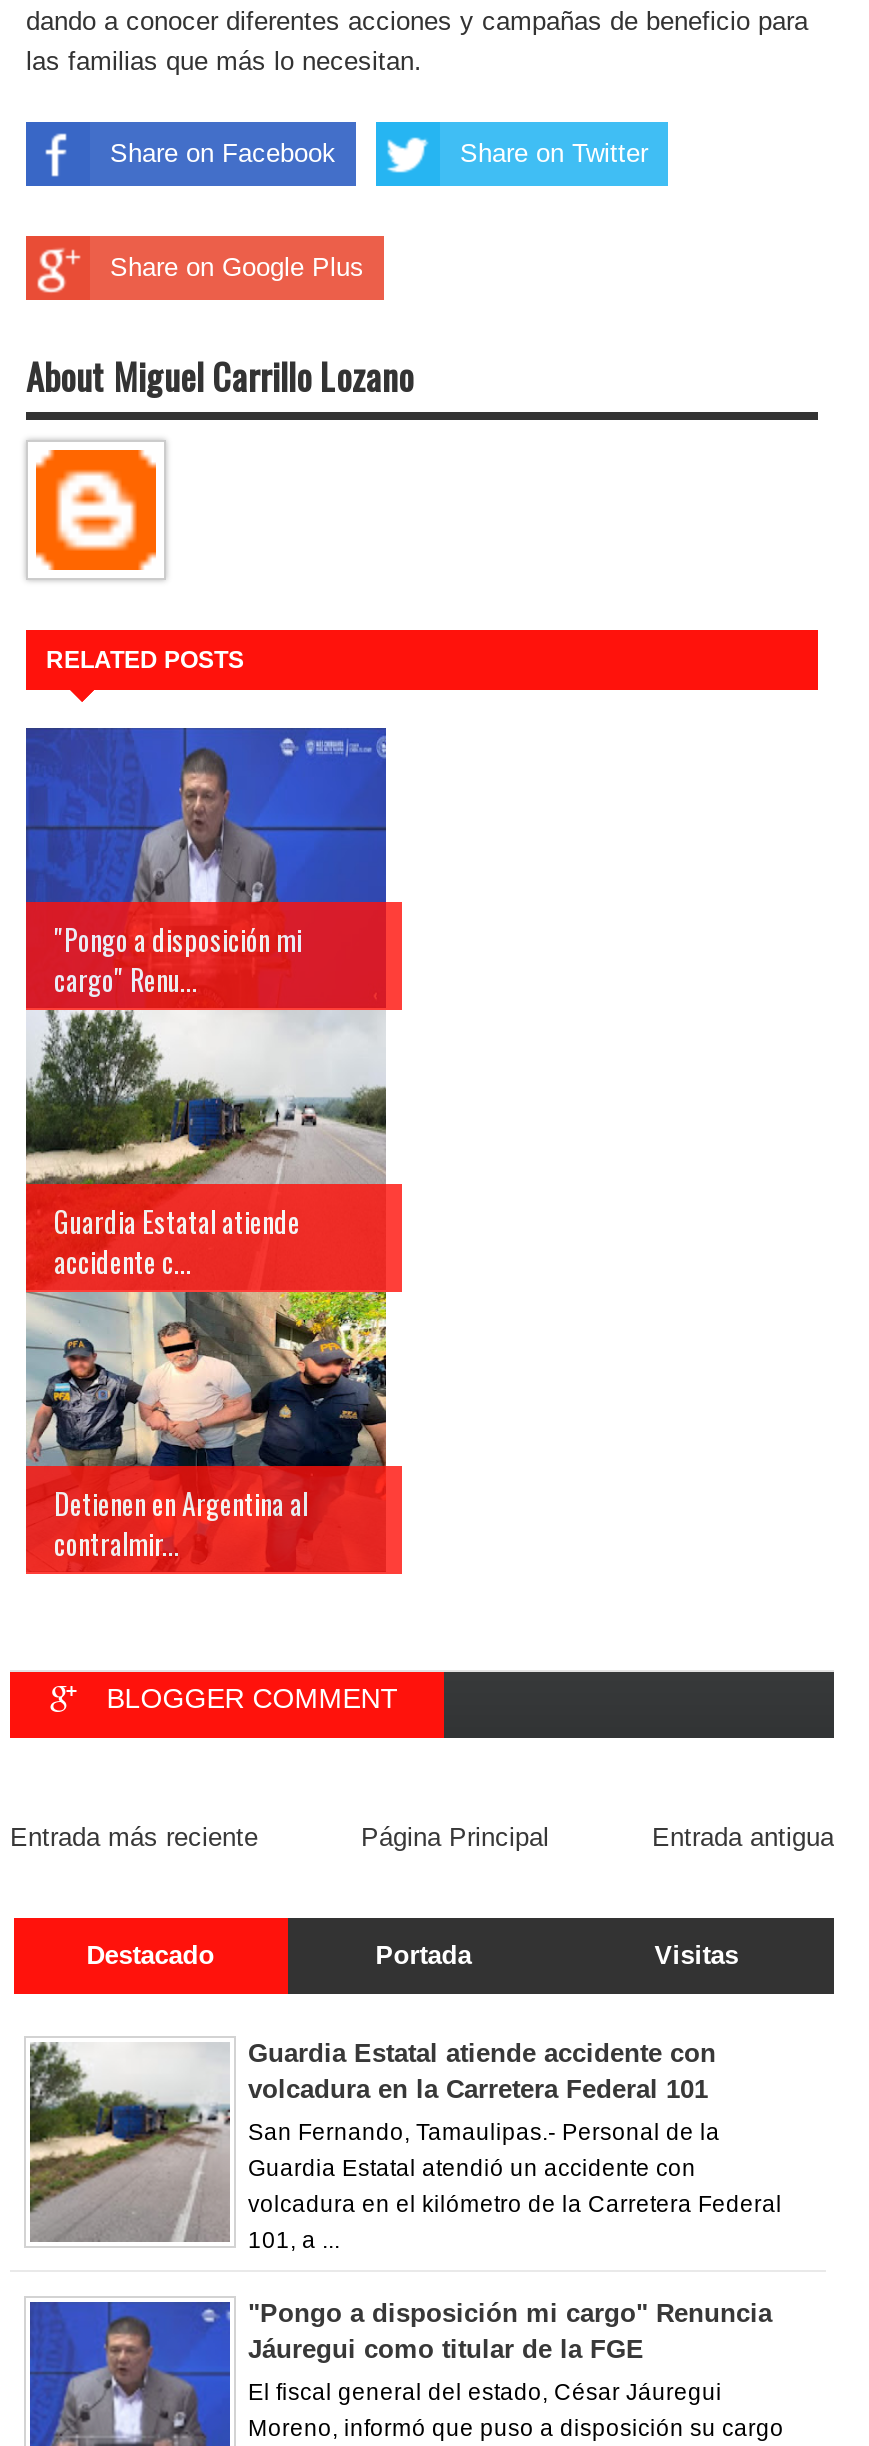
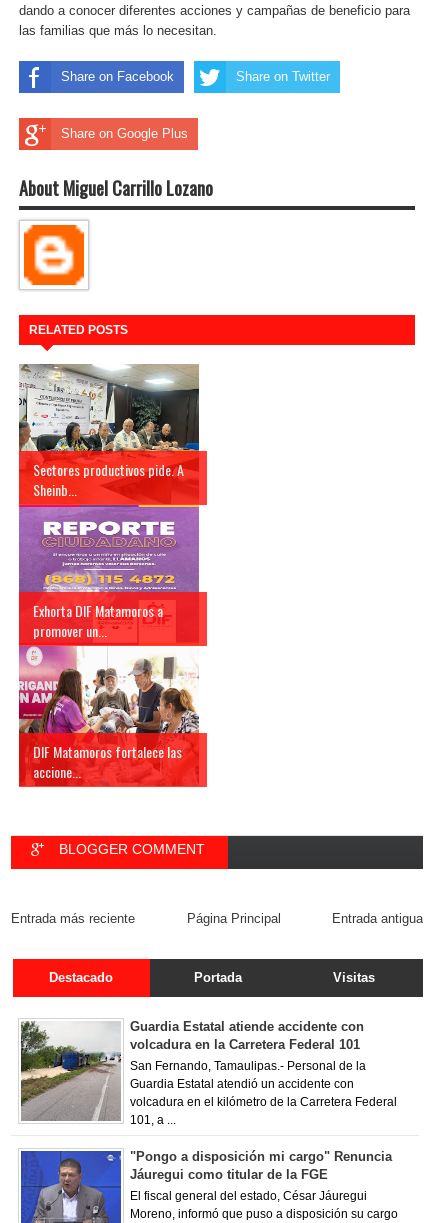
- [image]
- "Pongo a disposición mi
- cargo" Renu...
+ [image]
+ Sectores productivos pide. A
+ Sheinb...

- [image]
- Guardia Estatal atiende
- accidente c...
+ [image]
+ Exhorta DIF Matamoros a
+ promover un...

- [image]
- Detienen en Argentina al
- contralmir...
+ [image]
+ DIF Matamoros fortalece las
+ accione...
